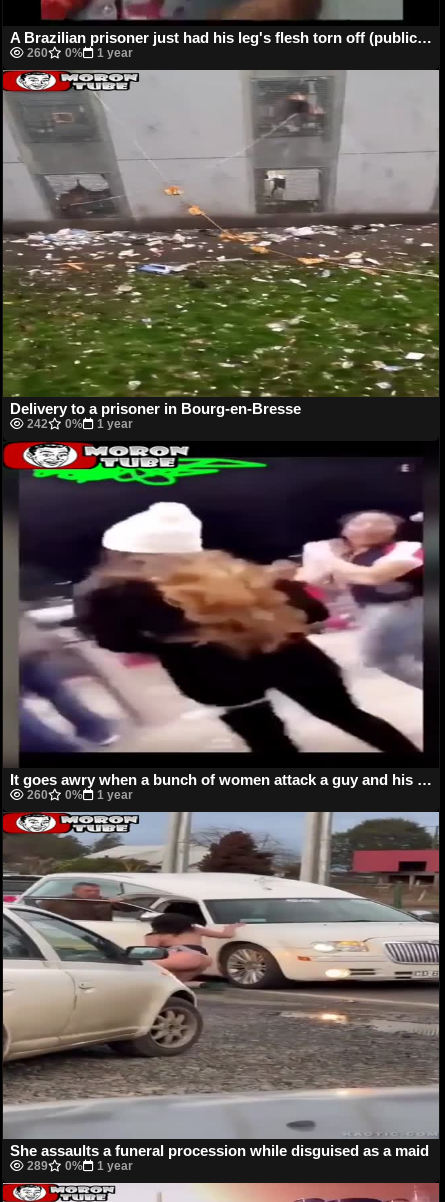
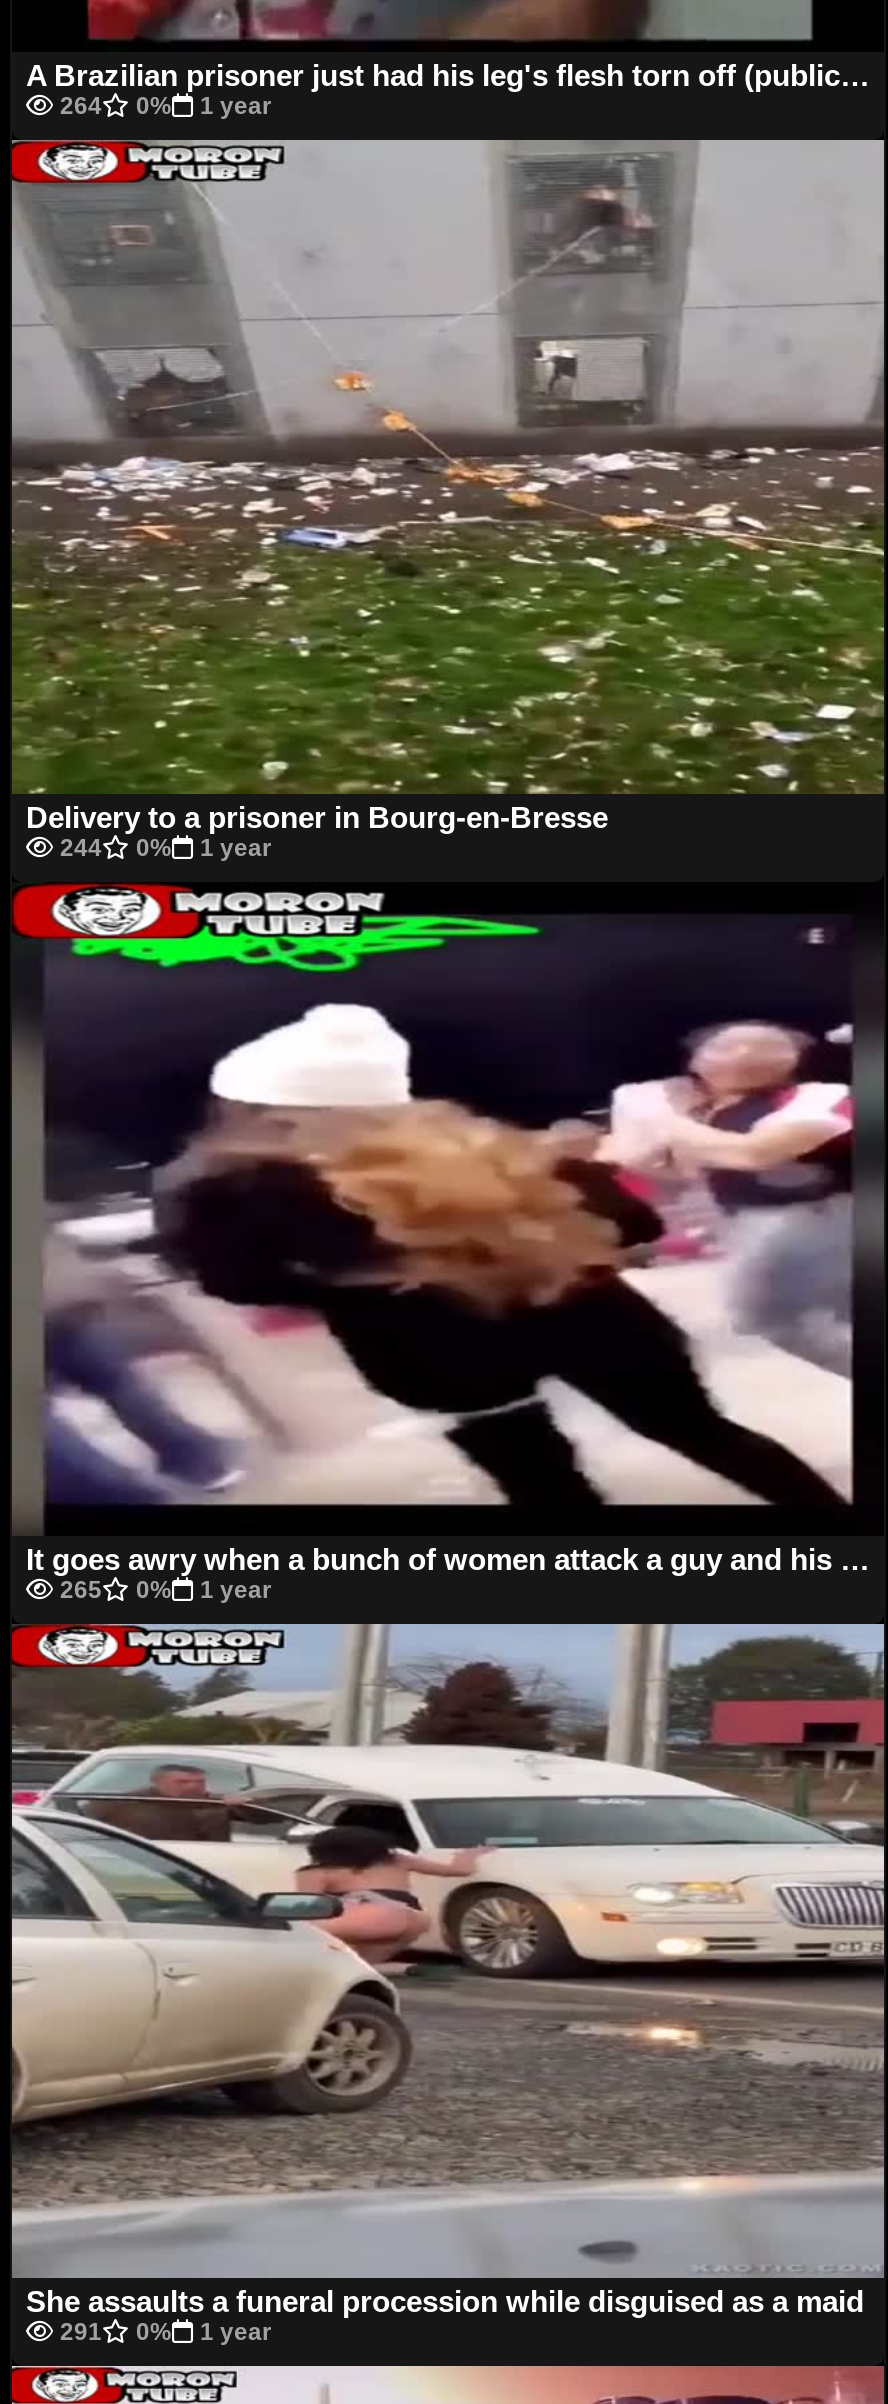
- 260 0% 1 year
+ 264 0% 1 year

- 242 0% 1 year
+ 244 0% 1 year

- 260 0% 1 year
+ 265 0% 1 year

- 289 0% 1 year
+ 291 0% 1 year
